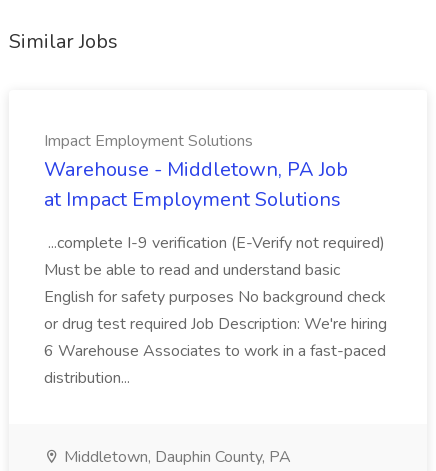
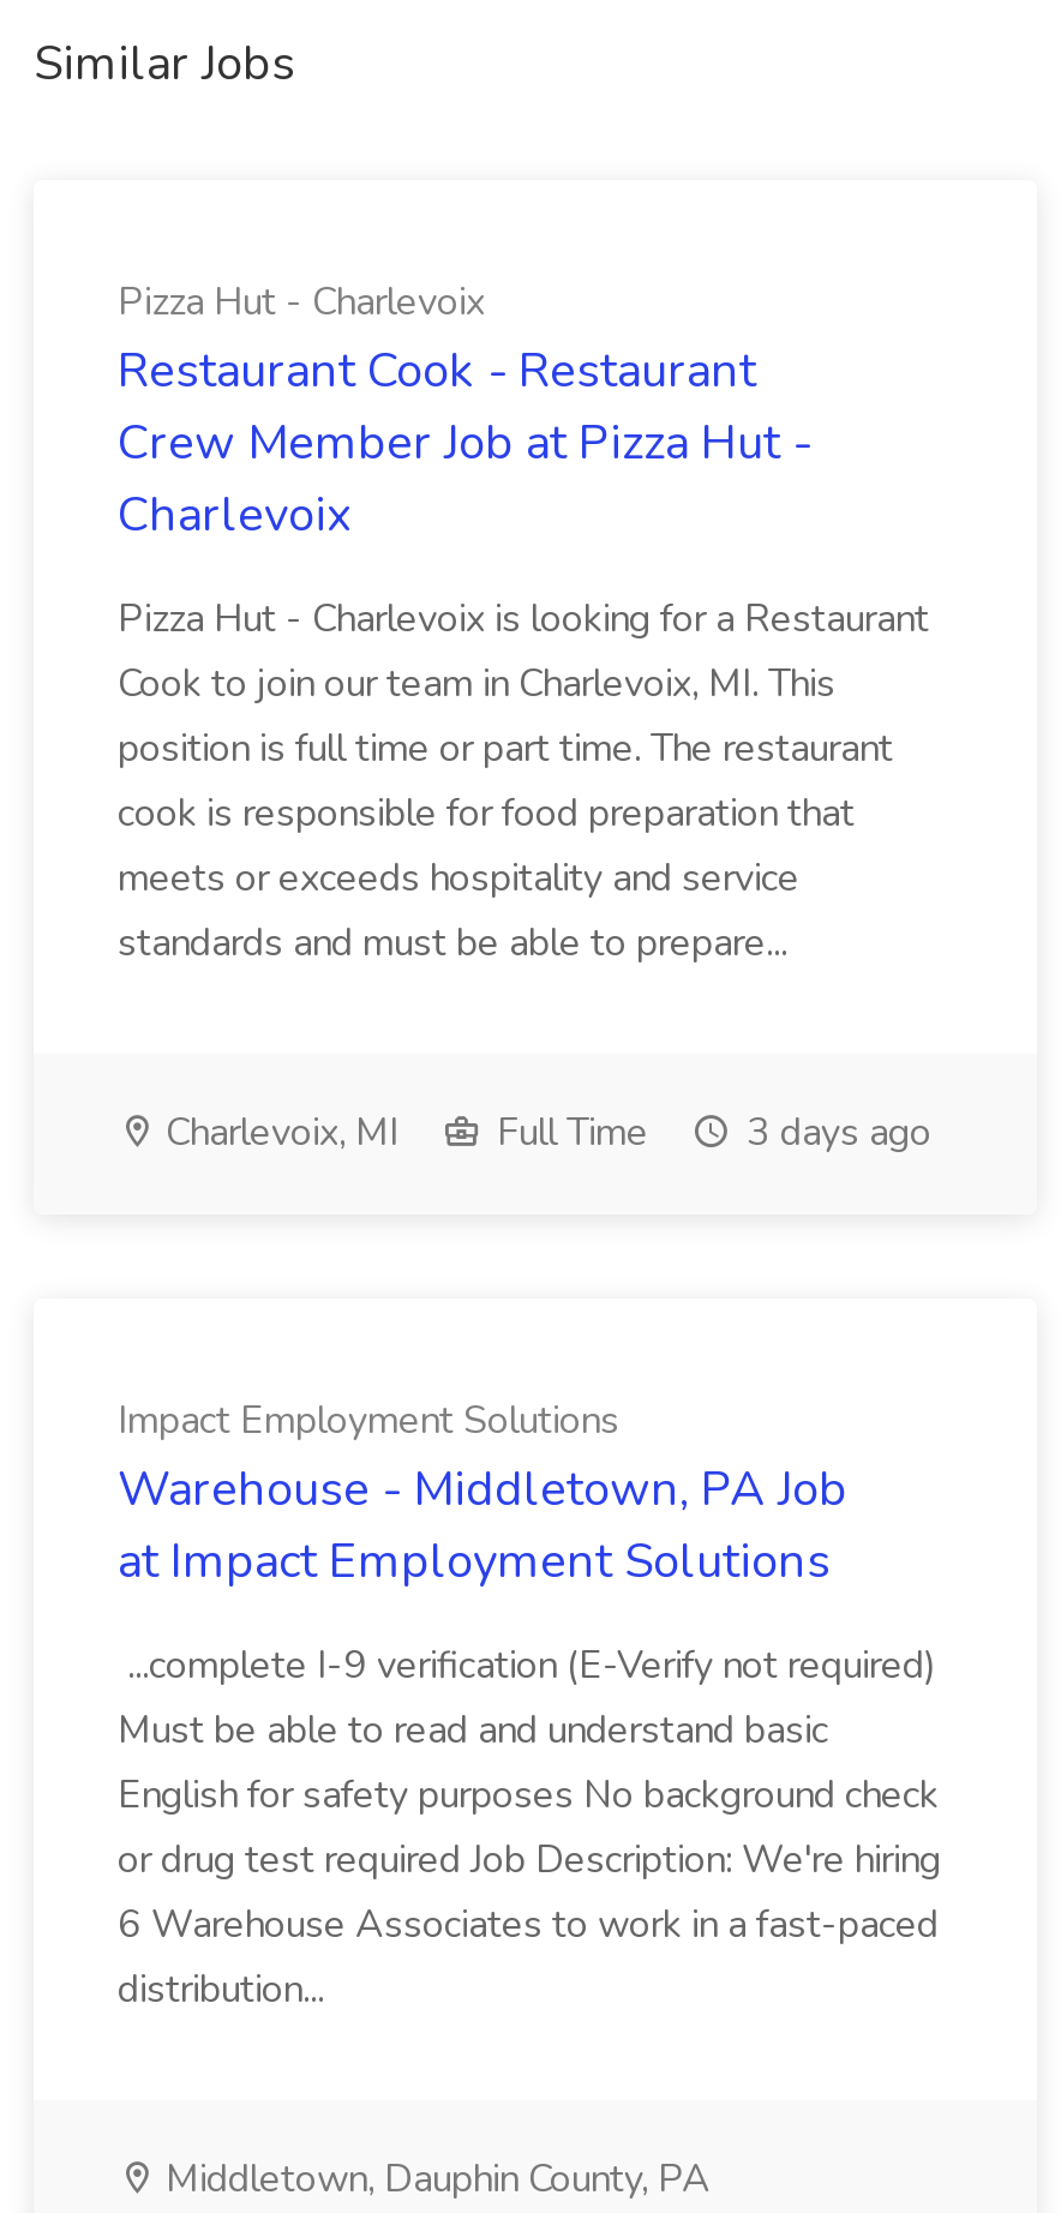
+ Pizza Hut - Charlevoix
+ Restaurant Cook - Restaurant
+ Crew Member Job at Pizza Hut -
+ Charlevoix
+ Pizza Hut - Charlevoix is looking for a Restaurant
+ Cook to join our team in Charlevoix, MI. This
+ position is full time or part time. The restaurant
+ cook is responsible for food preparation that
+ meets or exceeds hospitality and service
+ standards and must be able to prepare...

+ Charlevoix, MI
+ Full Time
+ 3 days ago
